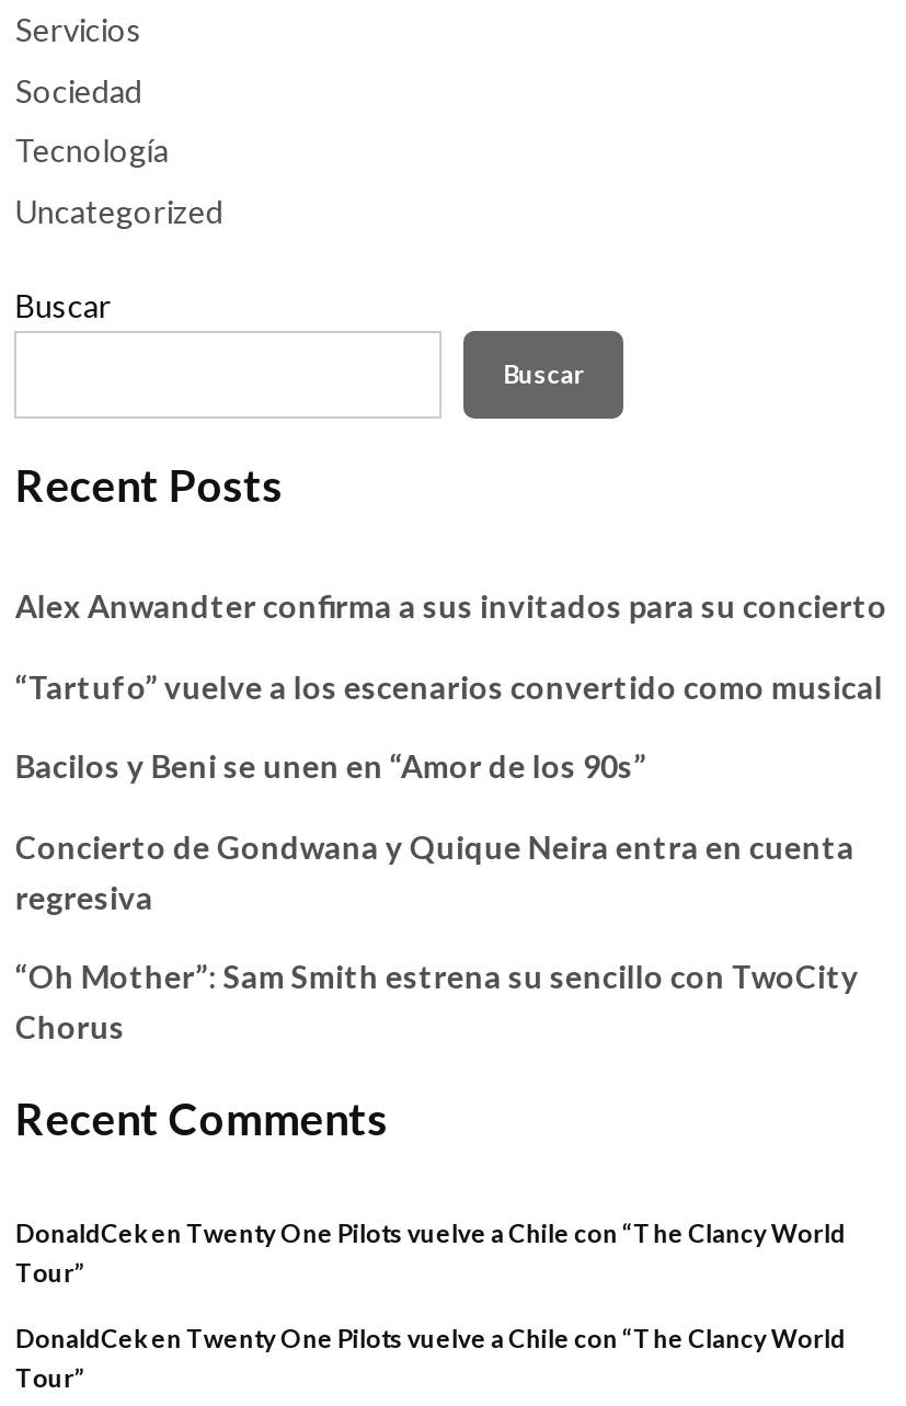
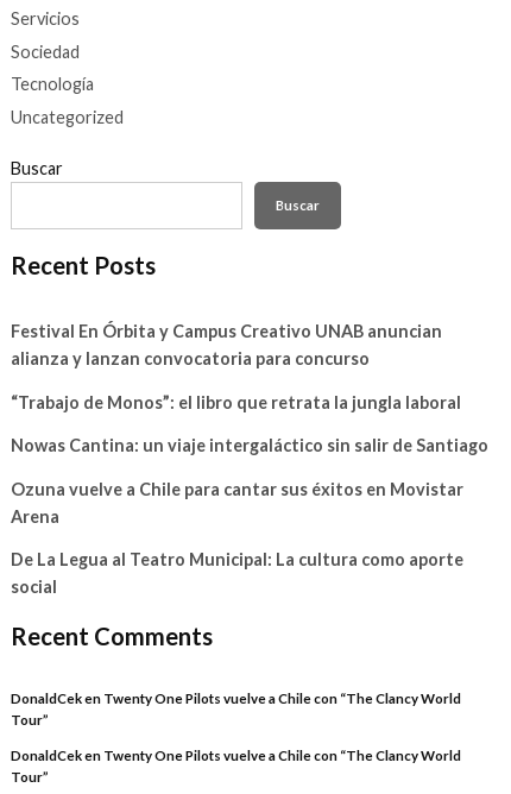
- Alex Anwandter confirma a sus invitados para su concierto
+ Festival En Órbita y Campus Creativo UNAB anuncian
+ alianza y lanzan convocatoria para concurso

- “Tartufo” vuelve a los escenarios convertido como musical
+ “Trabajo de Monos”: el libro que retrata la jungla laboral

- Bacilos y Beni se unen en “Amor de los 90s”
+ Nowas Cantina: un viaje intergaláctico sin salir de Santiago

- Concierto de Gondwana y Quique Neira entra en cuenta
- regresiva
+ Ozuna vuelve a Chile para cantar sus éxitos en Movistar
+ Arena

- “Oh Mother”: Sam Smith estrena su sencillo con TwoCity
- Chorus
+ De La Legua al Teatro Municipal: La cultura como aporte
+ social
